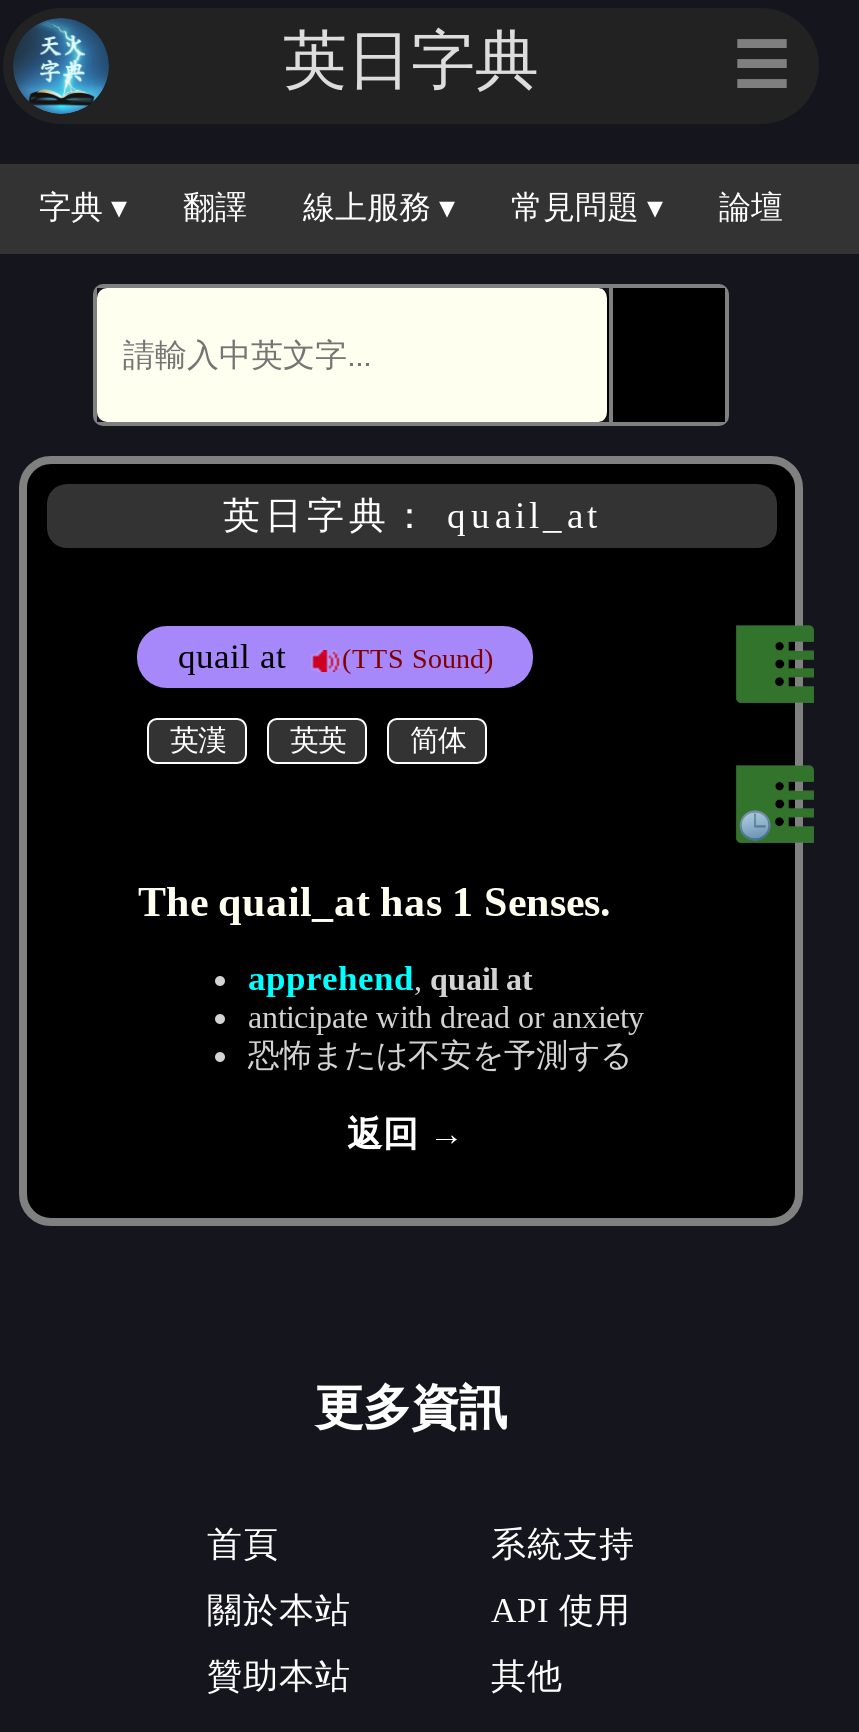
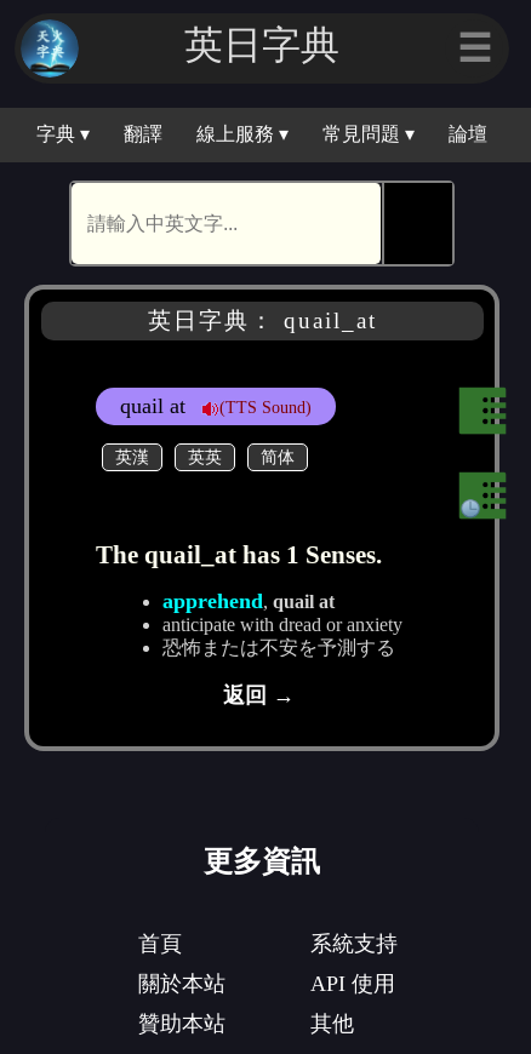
- 英日字｜
+ 英日字典
